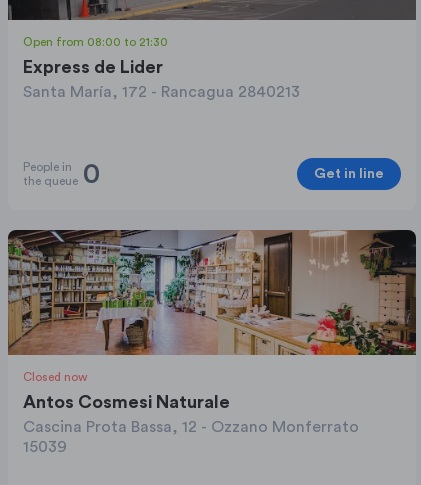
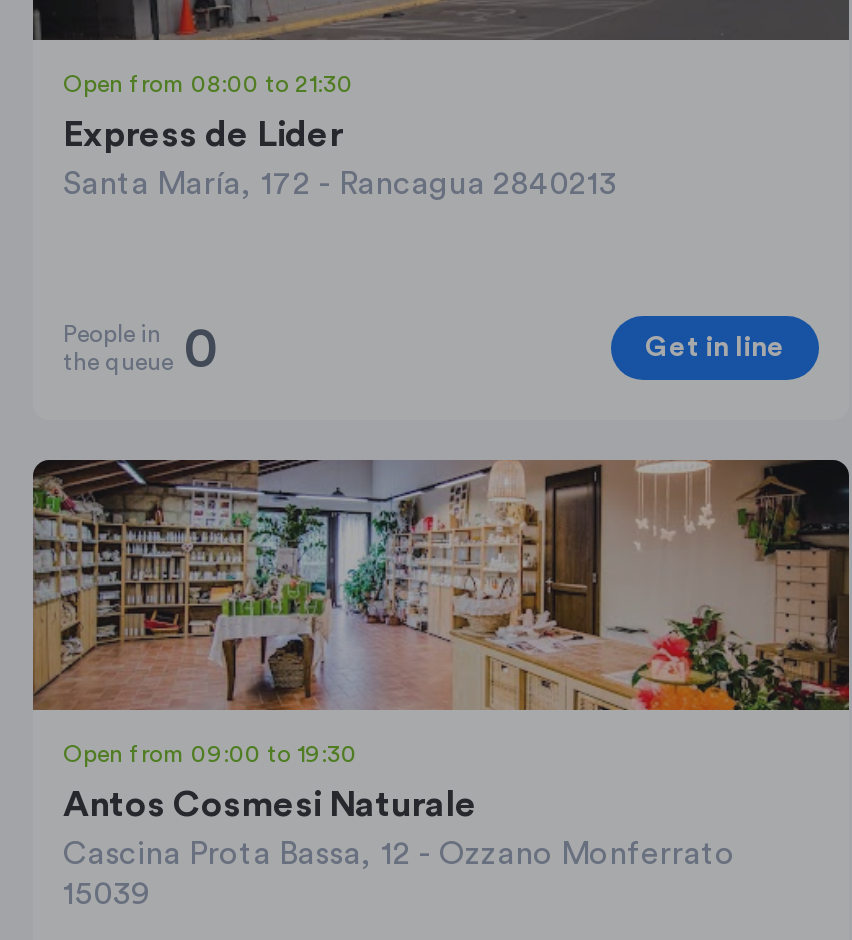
- Closed now
+ Open from 09:00 to 19:30
